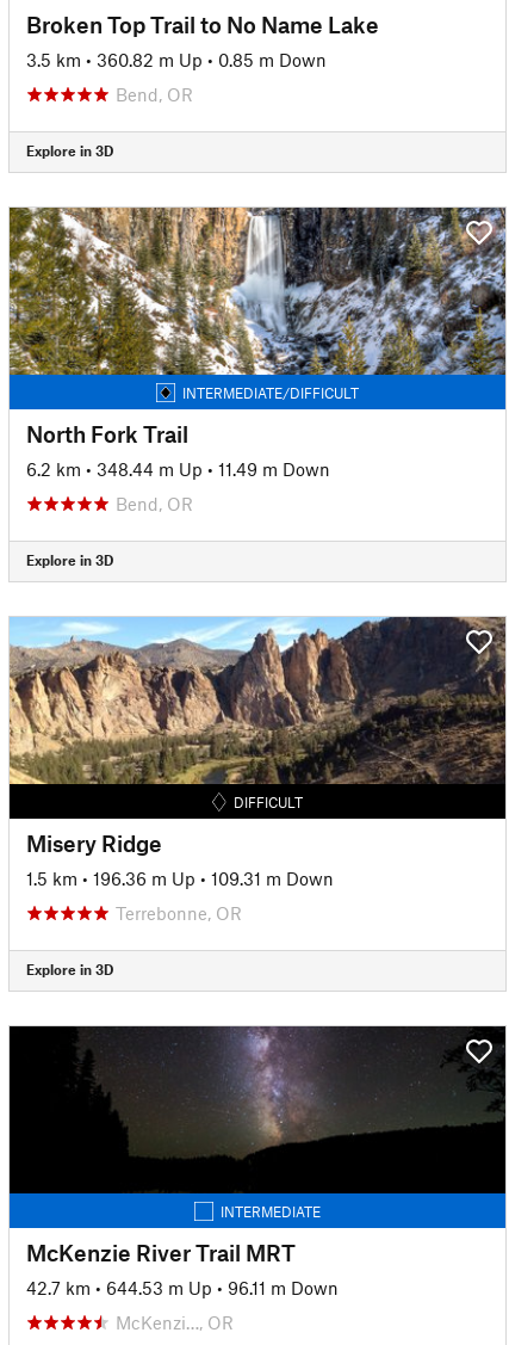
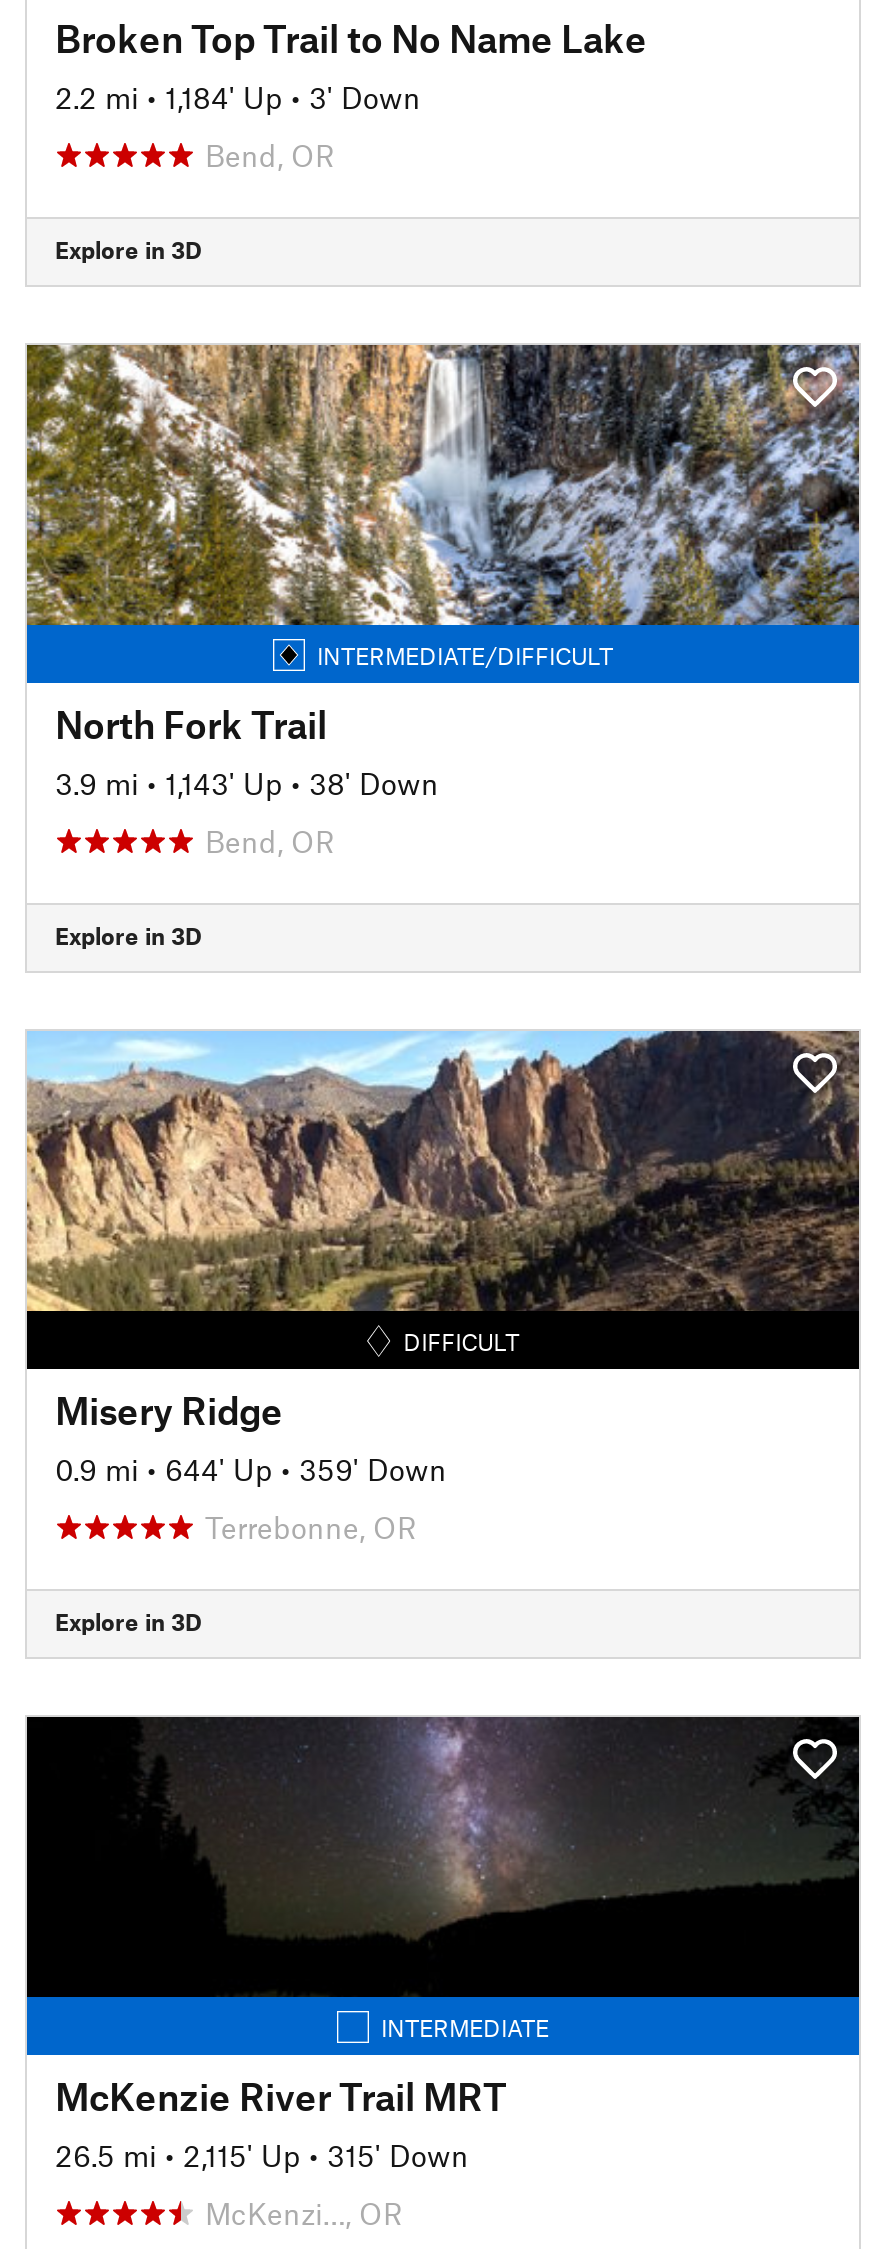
- 3.5 km • 360.82 m Up • 0.85 m Down
+ 2.2 mi • 1,184' Up • 3' Down

- 6.2 km • 348.44 m Up • 11.49 m Down
+ 3.9 mi • 1,143' Up • 38' Down

- 1.5 km • 196.36 m Up • 109.31 m Down
+ 0.9 mi • 644' Up • 359' Down

- 42.7 km • 644.53 m Up • 96.11 m Down
+ 26.5 mi • 2,115' Up • 315' Down
